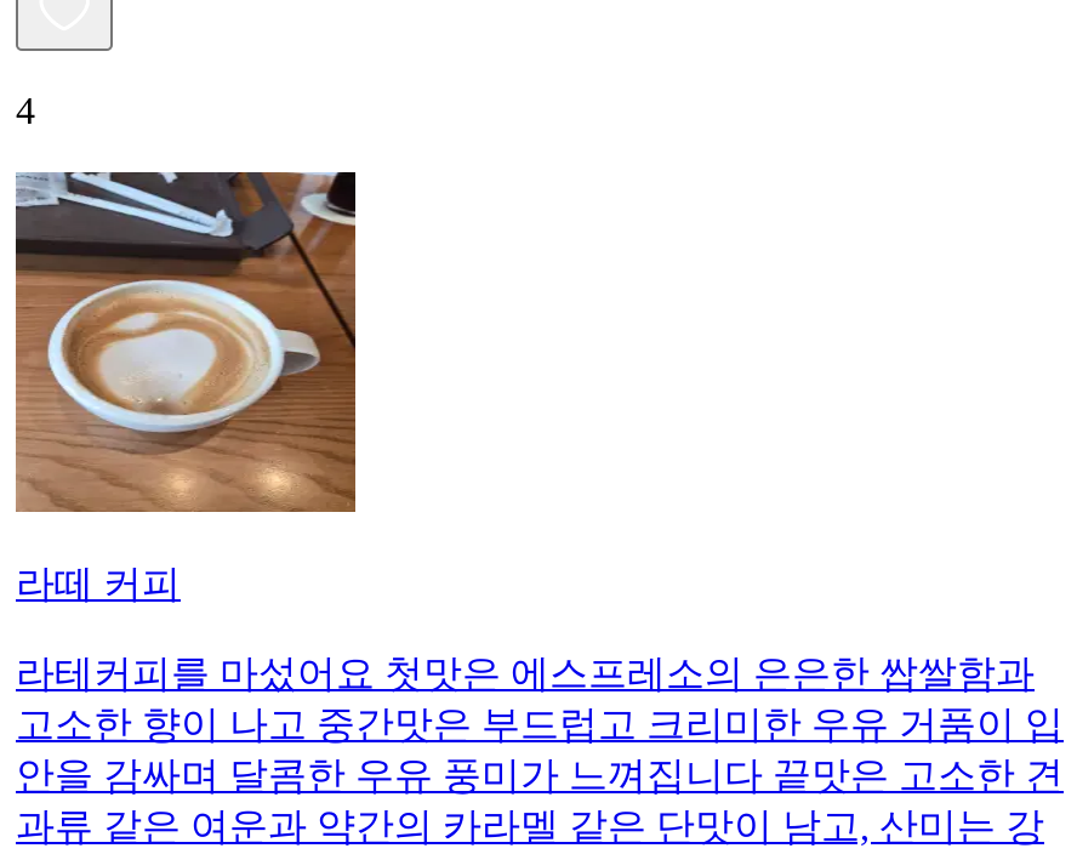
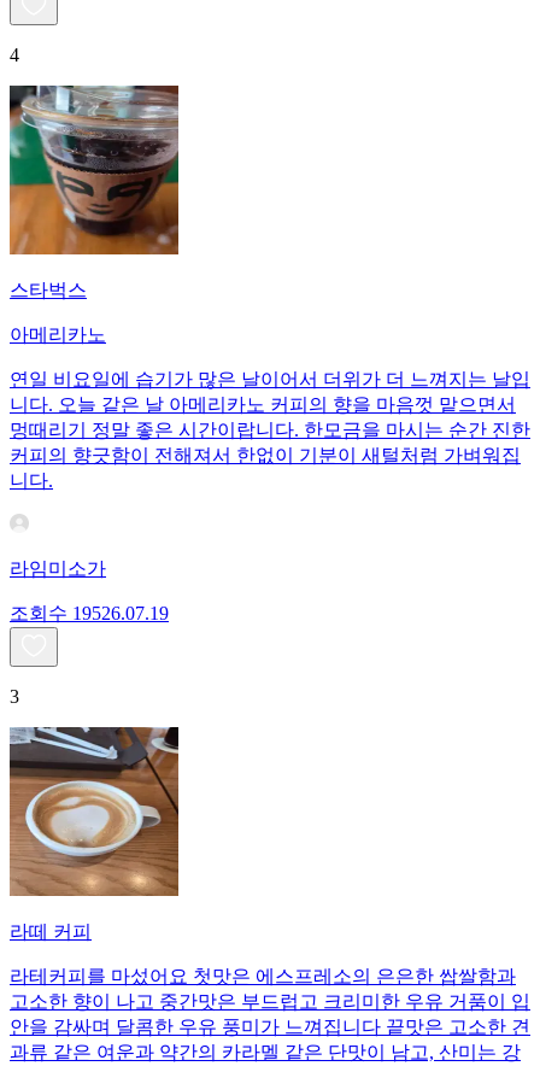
+ [image]
+ 스타벅스
+ 아메리카노
+ 연일 비요일에 습기가 많은 날이어서 더위가 더 느껴지는 날입
+ 니다. 오늘 같은 날 아메리카노 커피의 향을 마음껏 맡으면서
+ 멍때리기 정말 좋은 시간이랍니다. 한모금을 마시는 순간 진한
+ 커피의 향긋함이 전해져서 한없이 기분이 새털처럼 가벼워집
+ 니다.

+ 라임미소가
+ 조회수 19526.07.19

+ 3
